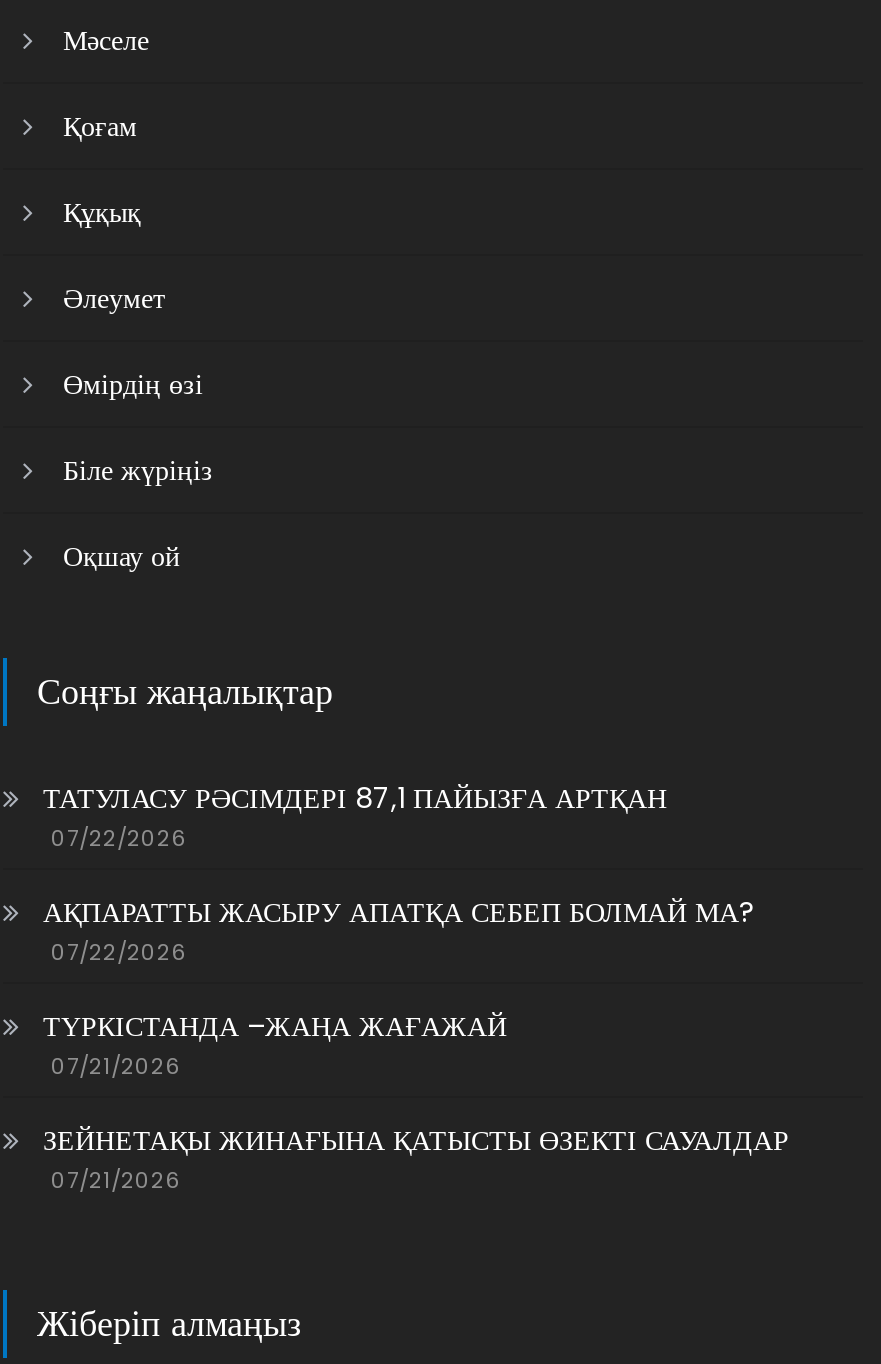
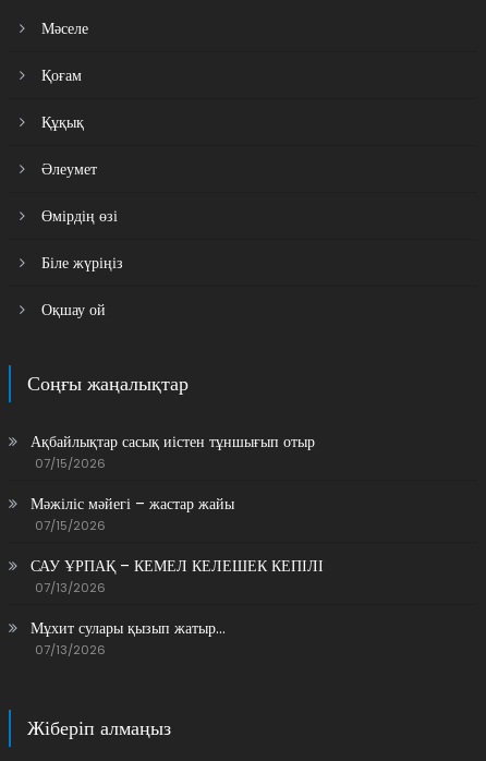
- ТАТУЛАСУ РӘСІМДЕРІ 87,1 ПАЙЫЗҒА АРТҚАН
- 07/22/2026
+ Ақбайлықтар сасық иістен тұншығып отыр
+ 07/15/2026

- АҚПАРАТТЫ ЖАСЫРУ АПАТҚА СЕБЕП БОЛМАЙ МА?
- 07/22/2026
+ Мәжіліс мәйегі – жастар жайы
+ 07/15/2026

- ТҮРКІСТАНДА –ЖАҢА ЖАҒАЖАЙ
- 07/21/2026
+ САУ ҰРПАҚ – КЕМЕЛ КЕЛЕШЕК КЕПІЛІ
+ 07/13/2026

- ЗЕЙНЕТАҚЫ ЖИНАҒЫНА ҚАТЫСТЫ ӨЗЕКТІ САУАЛДАР
- 07/21/2026
+ Мұхит сулары қызып жатыр…
+ 07/13/2026
